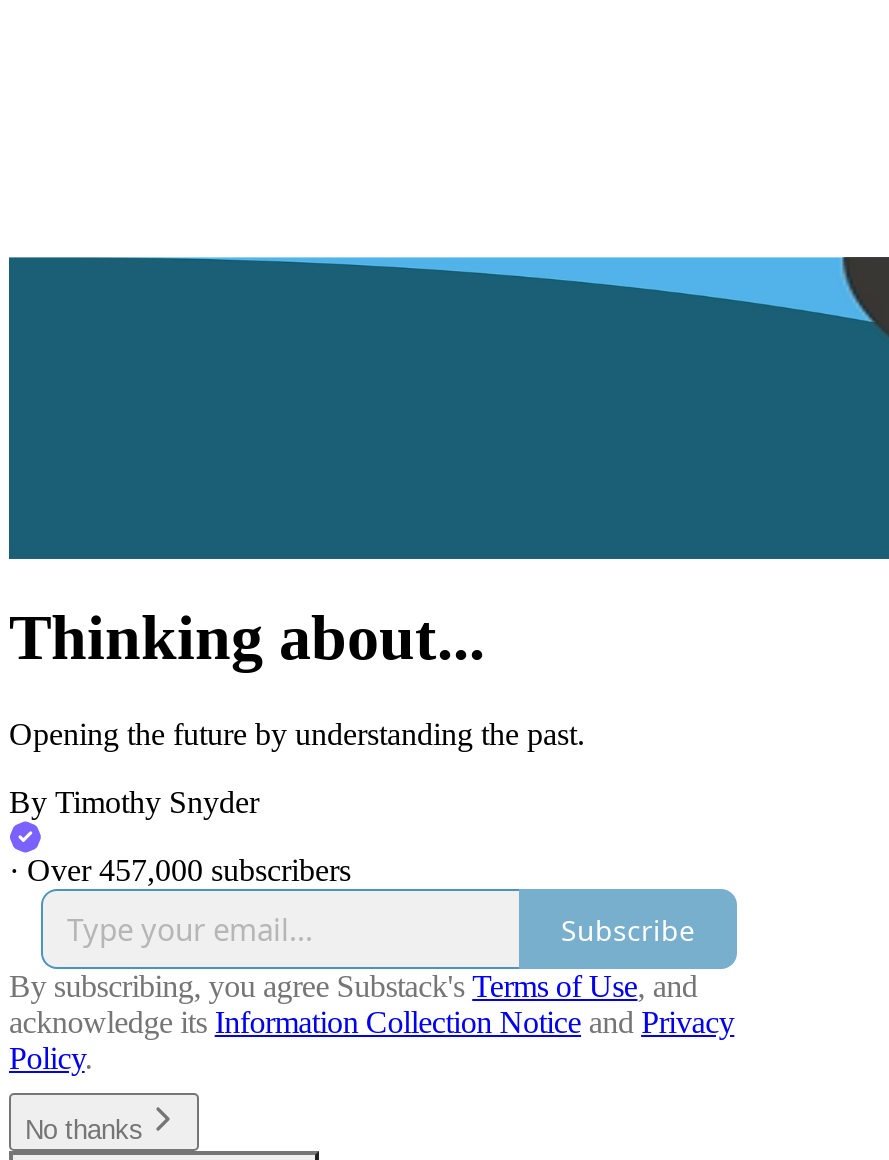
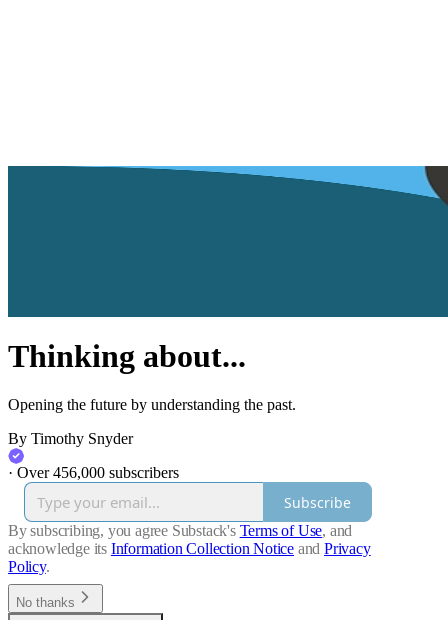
- · Over 457,000 subscribers
+ · Over 456,000 subscribers
